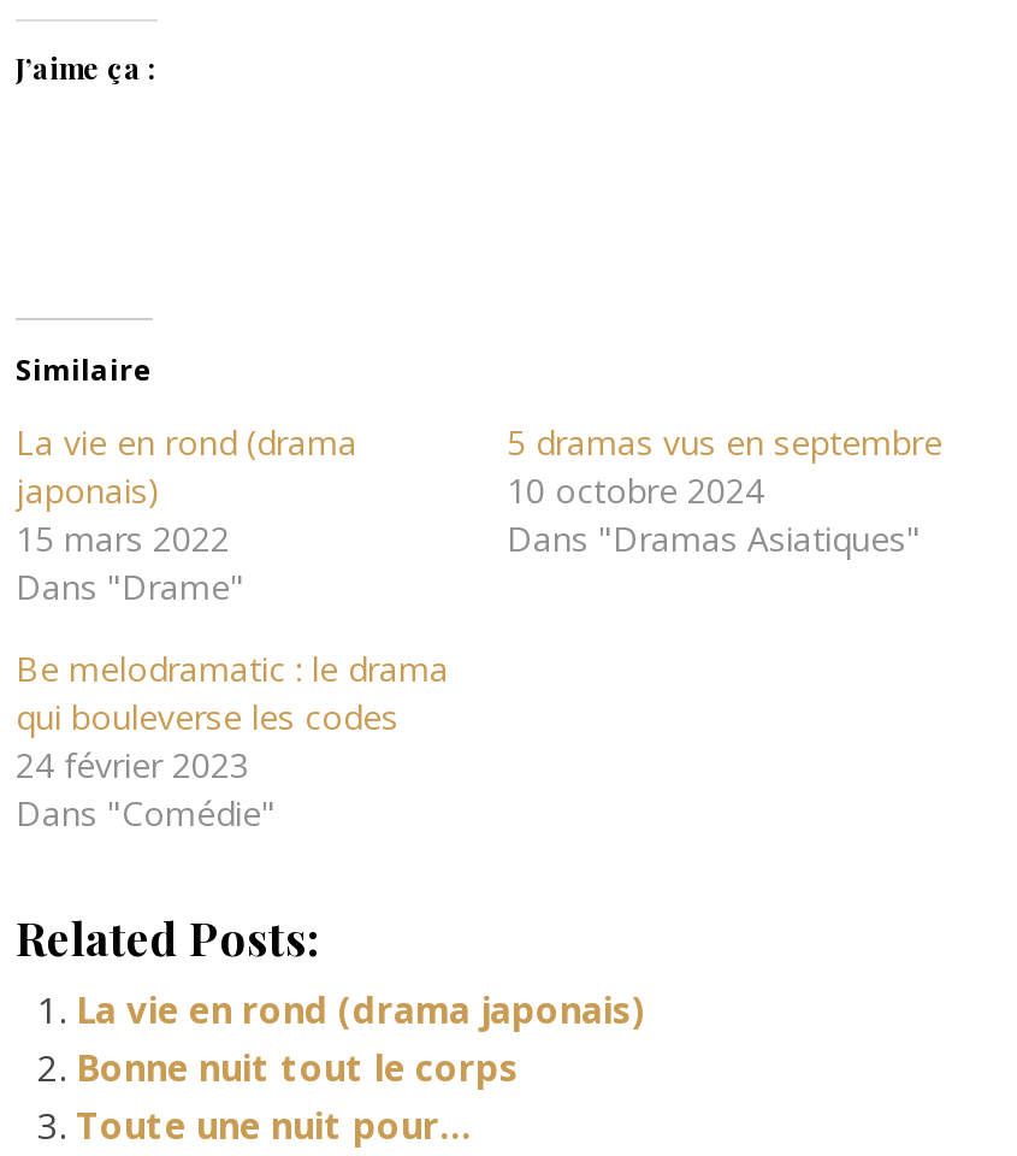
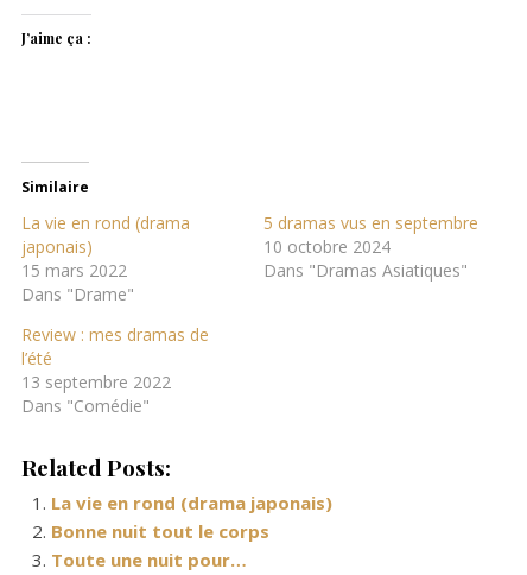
- Be melodramatic : le drama
- qui bouleverse les codes
- 24 février 2023
+ Review : mes dramas de
+ l’été
+ 13 septembre 2022
